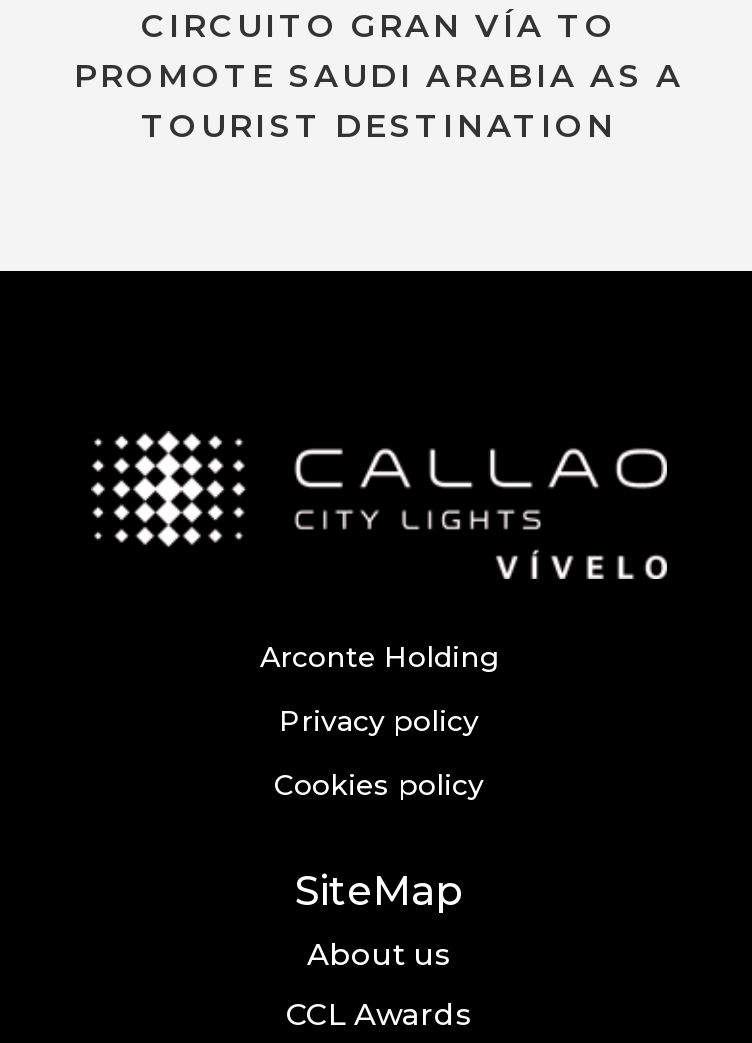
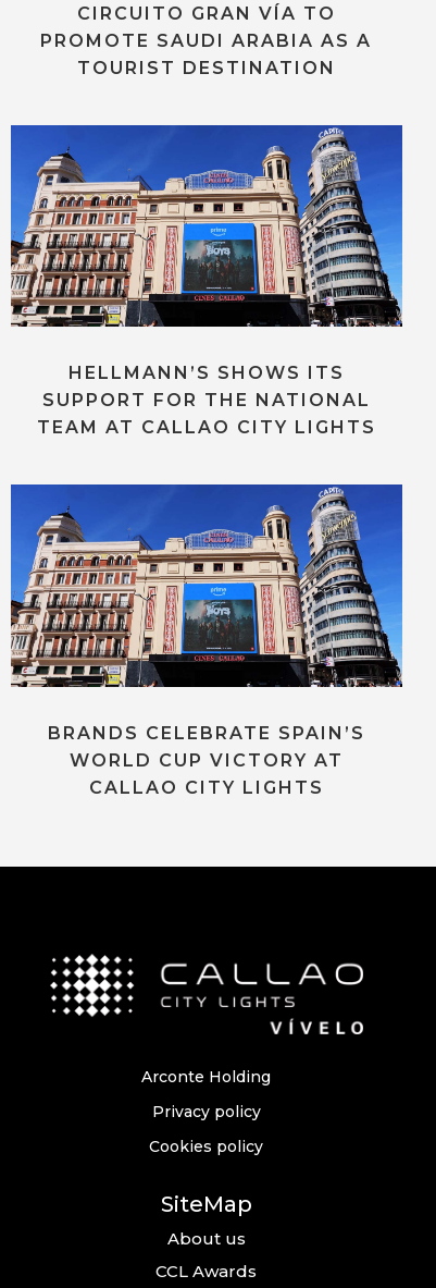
+ [image]
+ HELLMANN’S SHOWS ITS
+ SUPPORT FOR THE NATIONAL
+ TEAM AT CALLAO CITY LIGHTS

+ [image]
+ BRANDS CELEBRATE SPAIN’S
+ WORLD CUP VICTORY AT
+ CALLAO CITY LIGHTS
